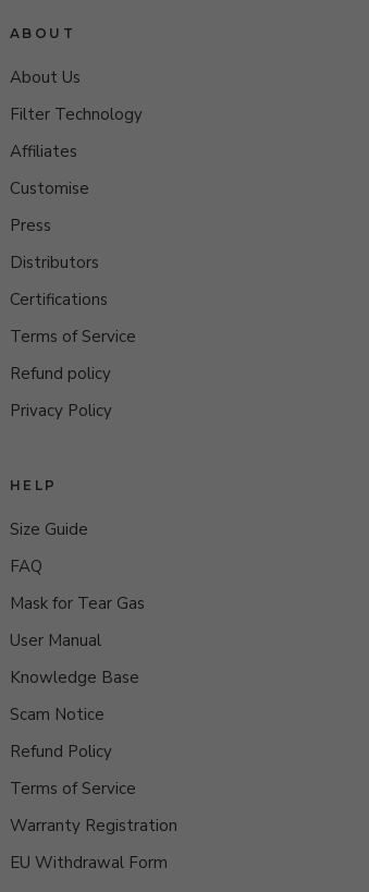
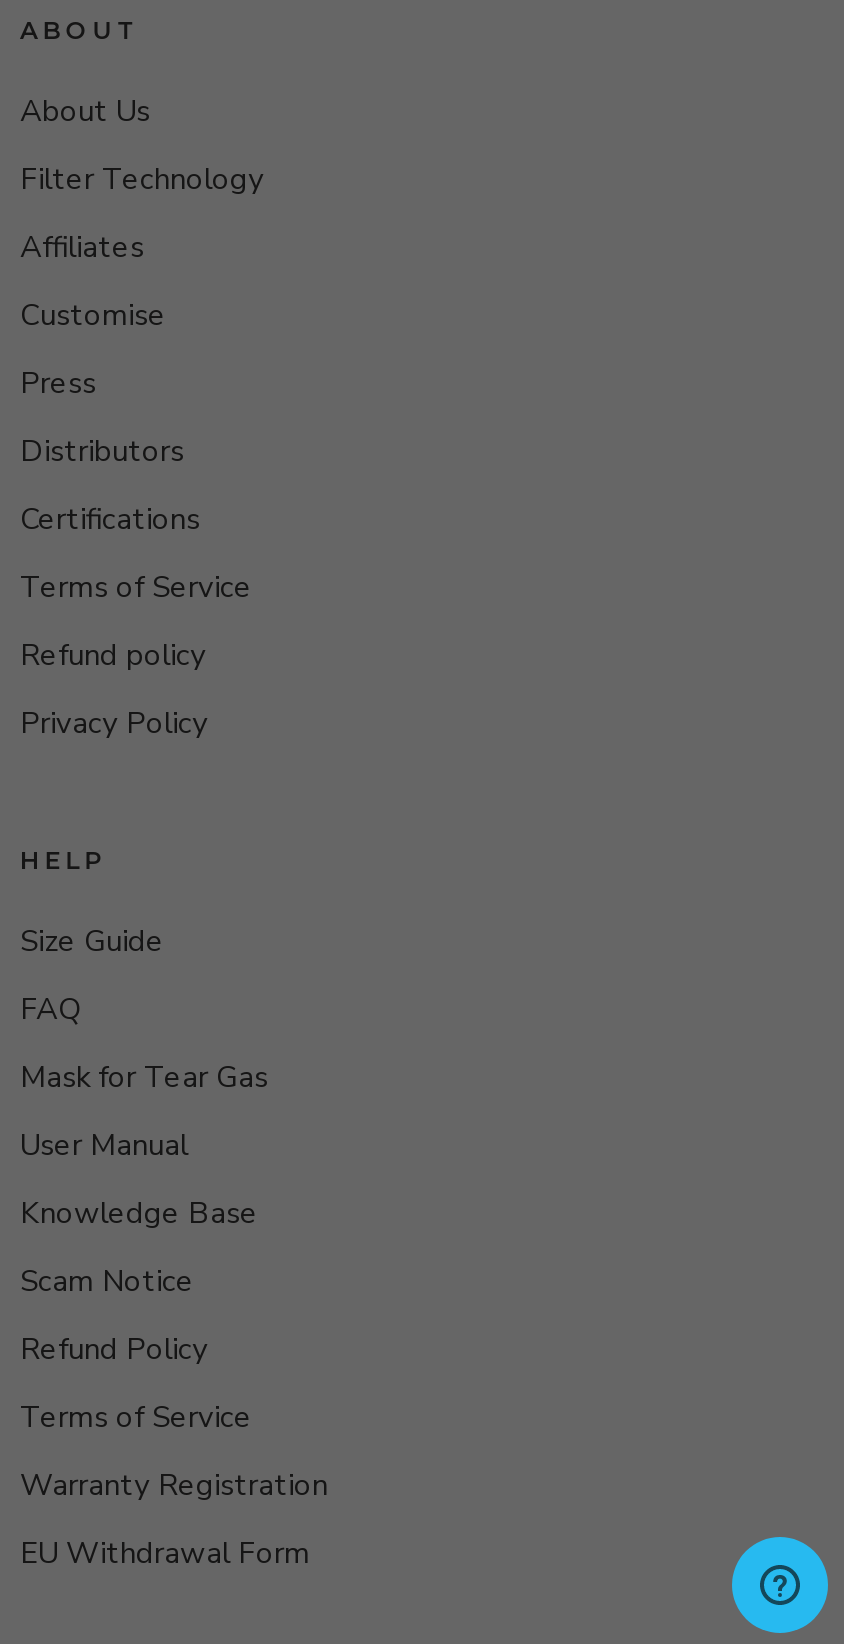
+ [image]
